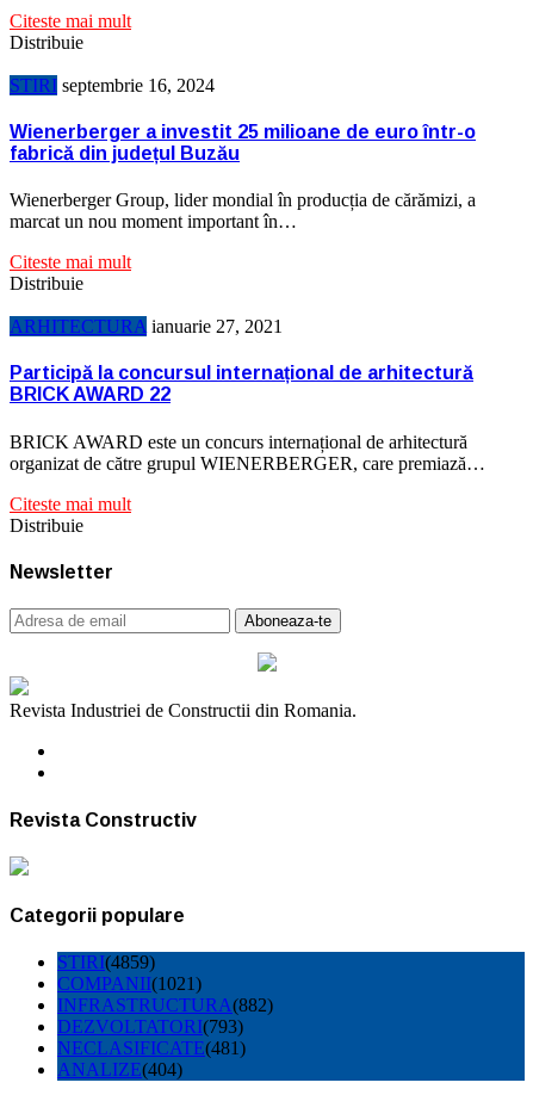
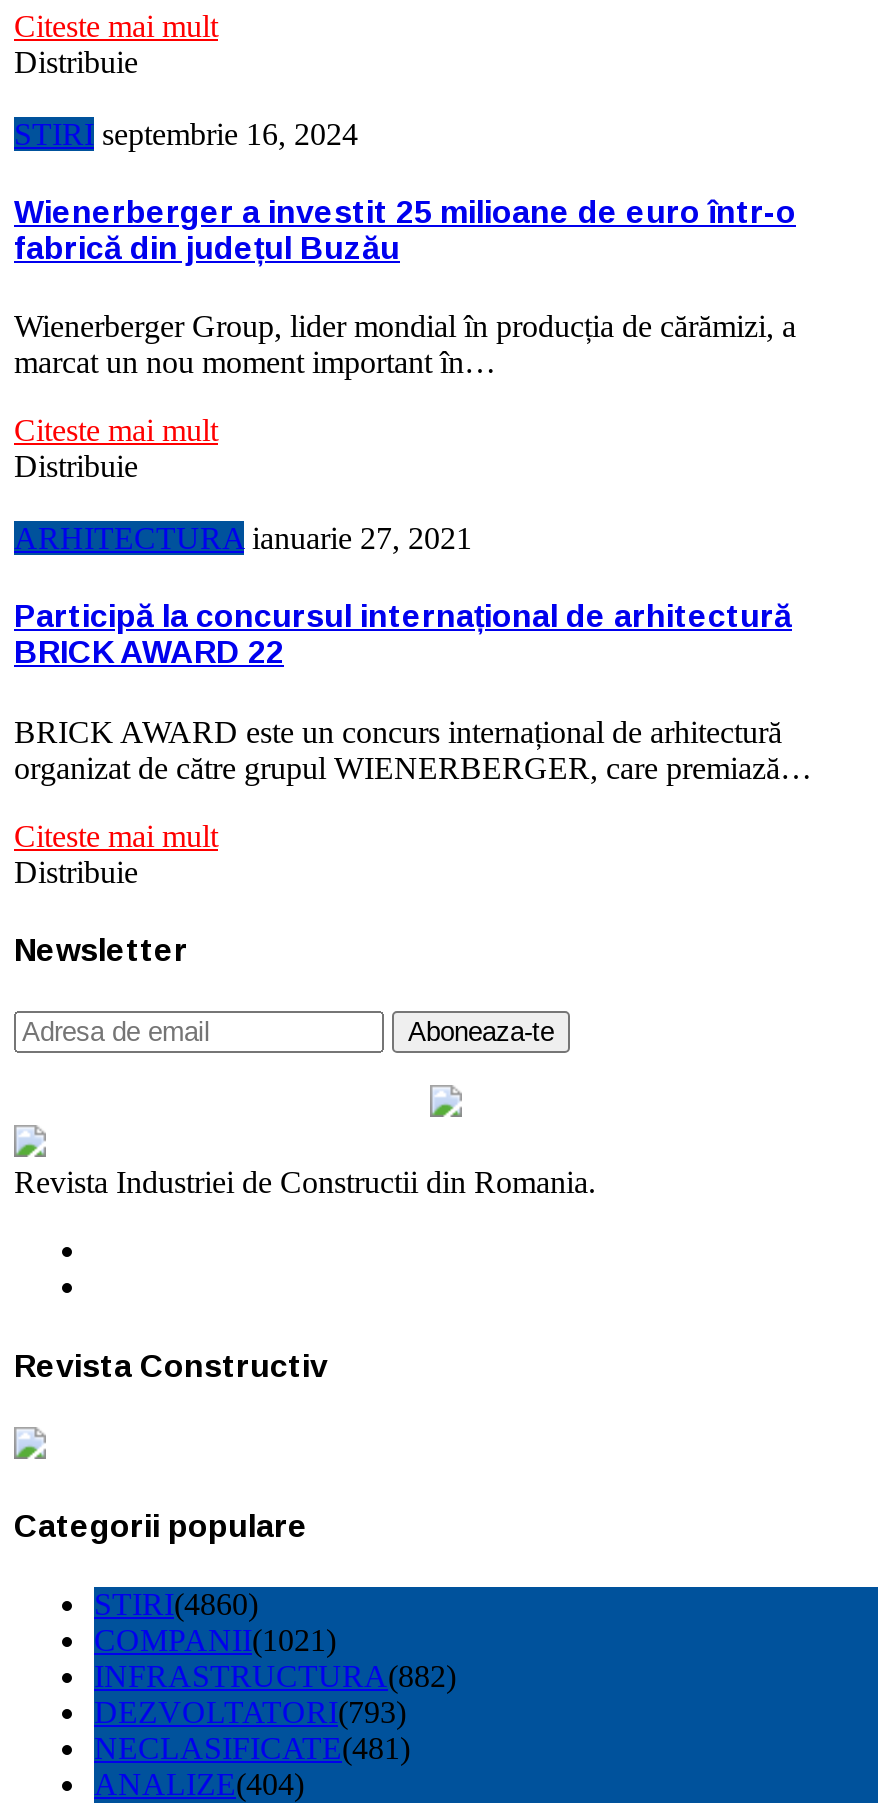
- STIRI(4859)
+ STIRI(4860)
